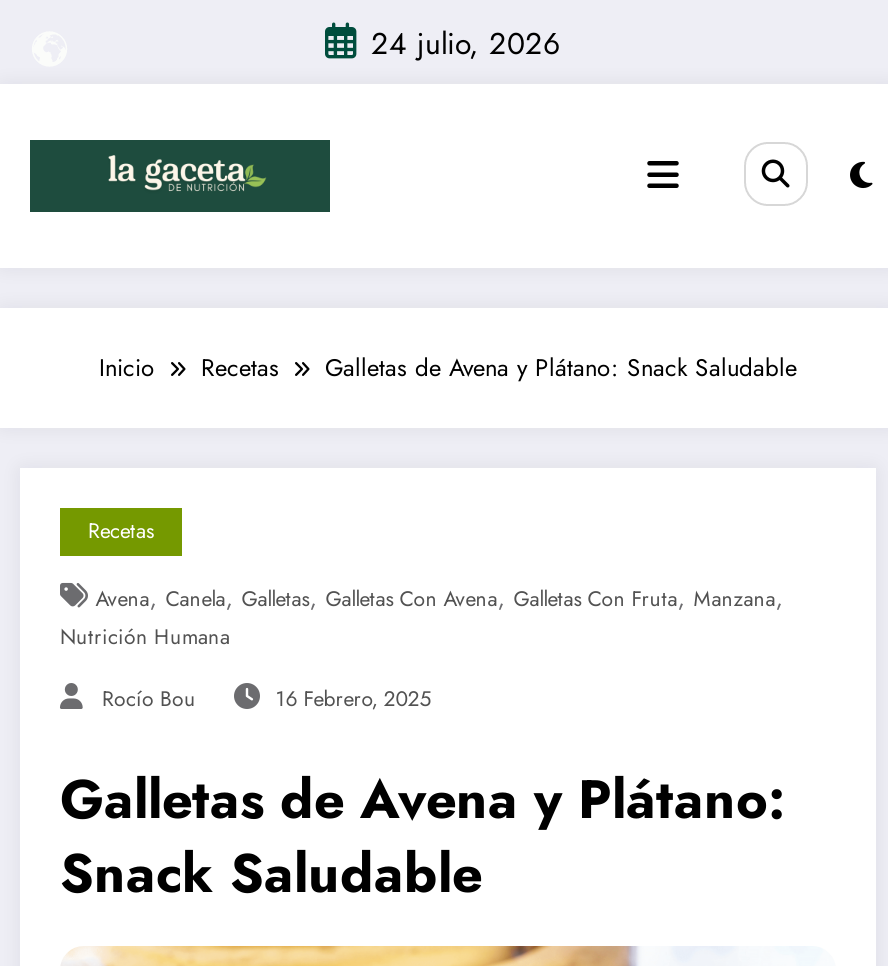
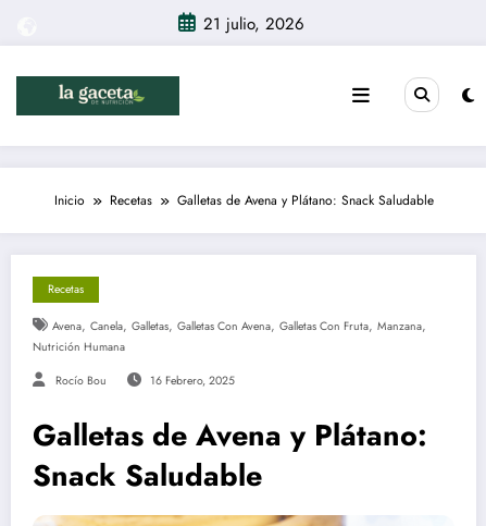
- 24 julio, 2026
+ 21 julio, 2026
